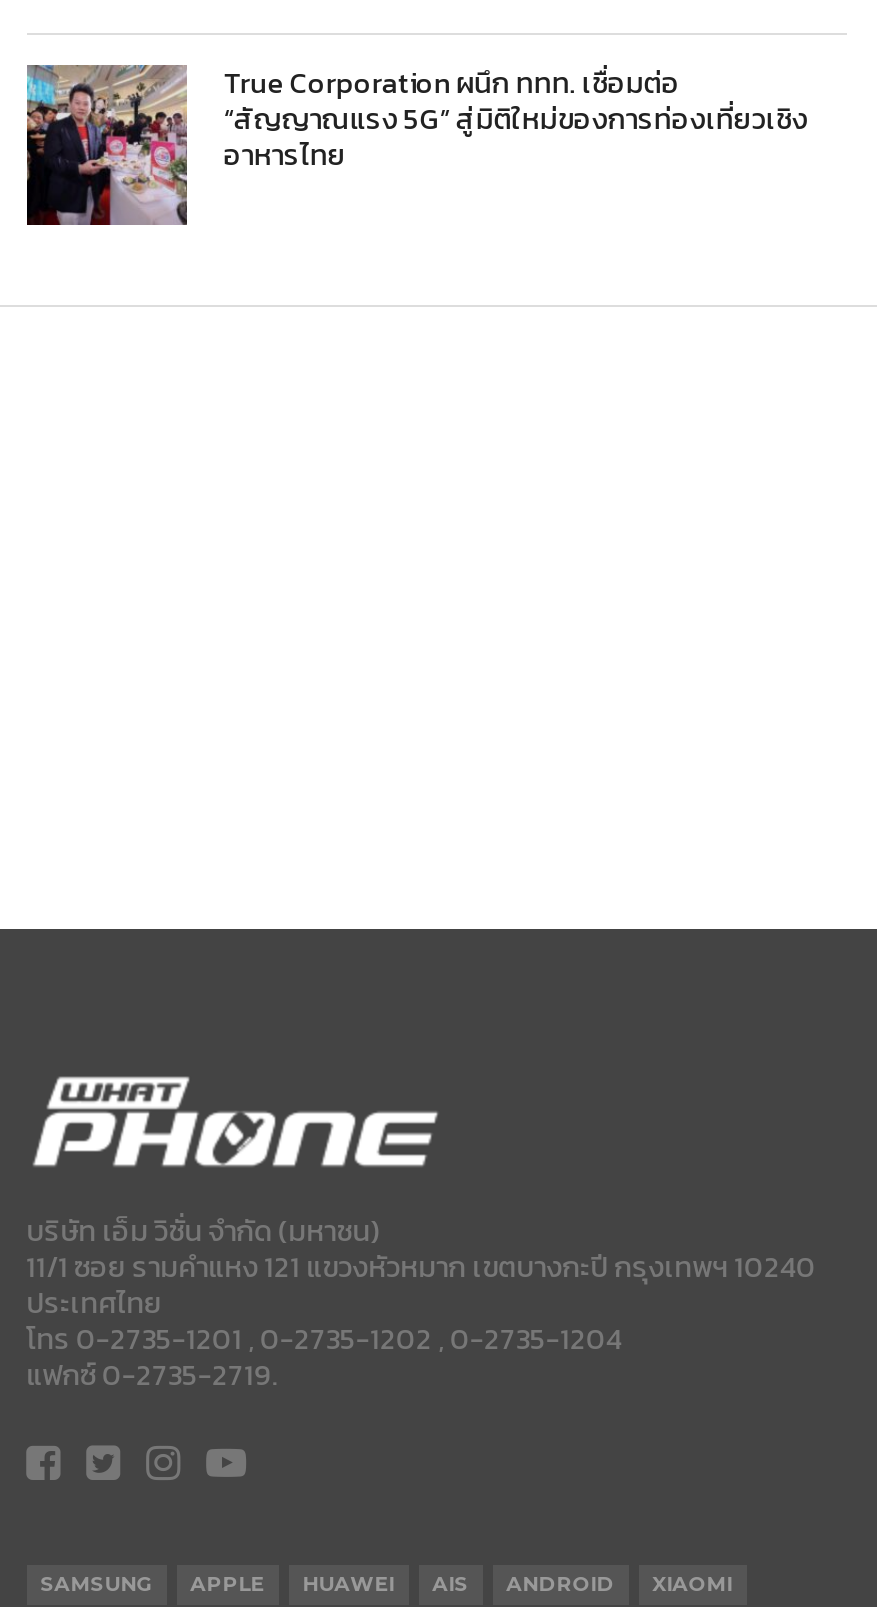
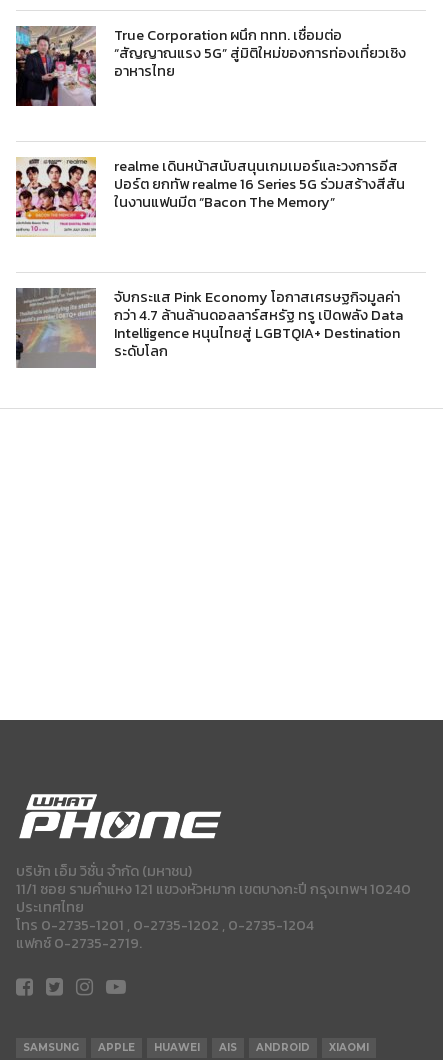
+ [image]
+ realme เดินหน้าสนับสนุนเกมเมอร์และวงการอีส
+ ปอร์ต ยกทัพ realme 16 Series 5G ร่วมสร้างสีสัน
+ ในงานแฟนมีต “Bacon The Memory”

+ [image]
+ จับกระแส Pink Economy โอกาสเศรษฐกิจมูลค่า
+ กว่า 4.7 ล้านล้านดอลลาร์สหรัฐ ทรู เปิดพลัง Data
+ Intelligence หนุนไทยสู่ LGBTQIA+ Destination
+ ระดับโลก
